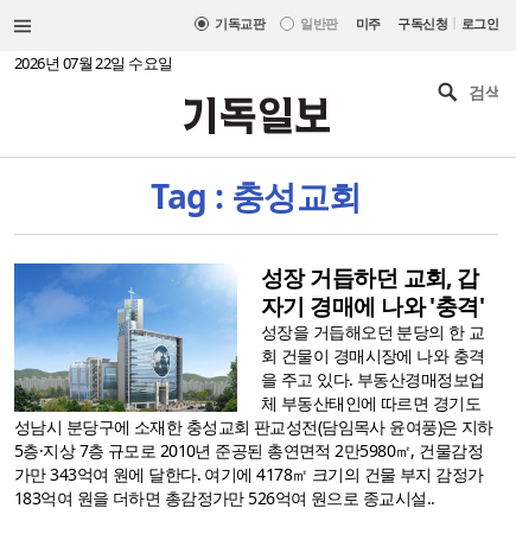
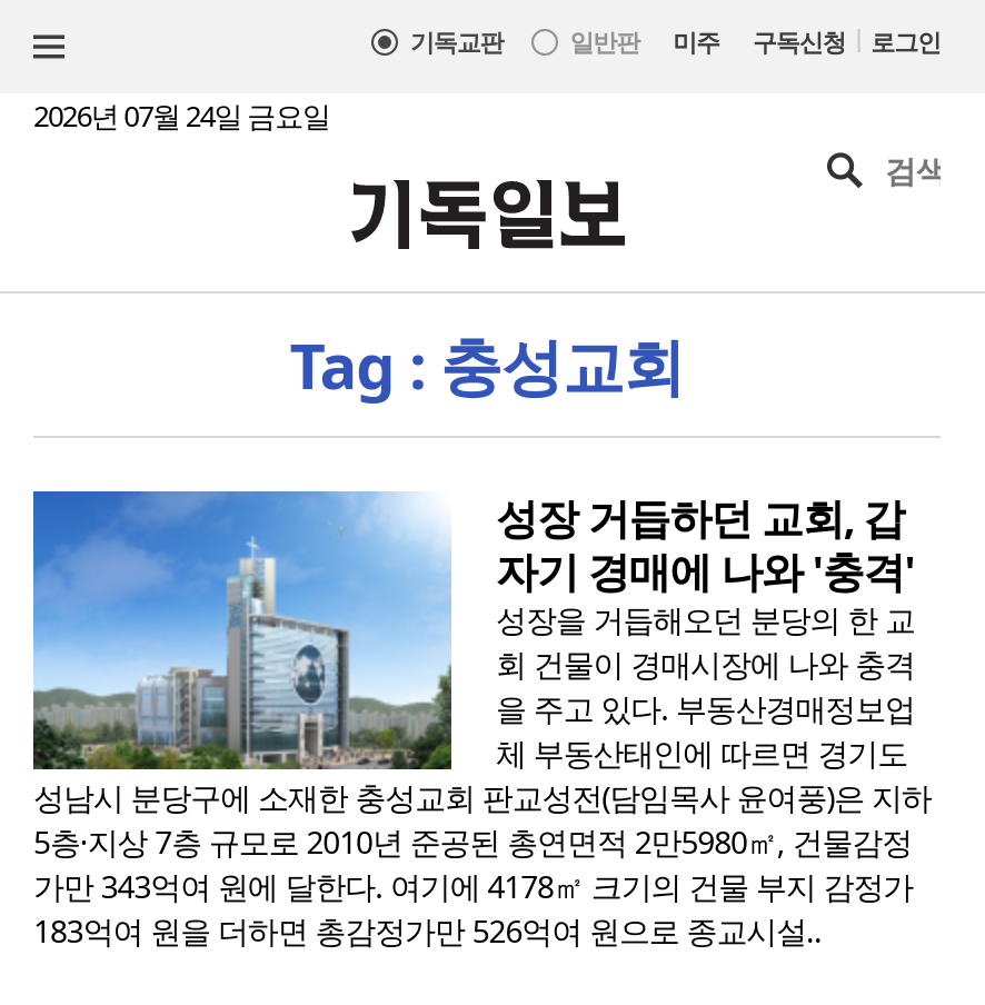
- 2026년 07월 22일 수요일
+ 2026년 07월 24일 금요일
